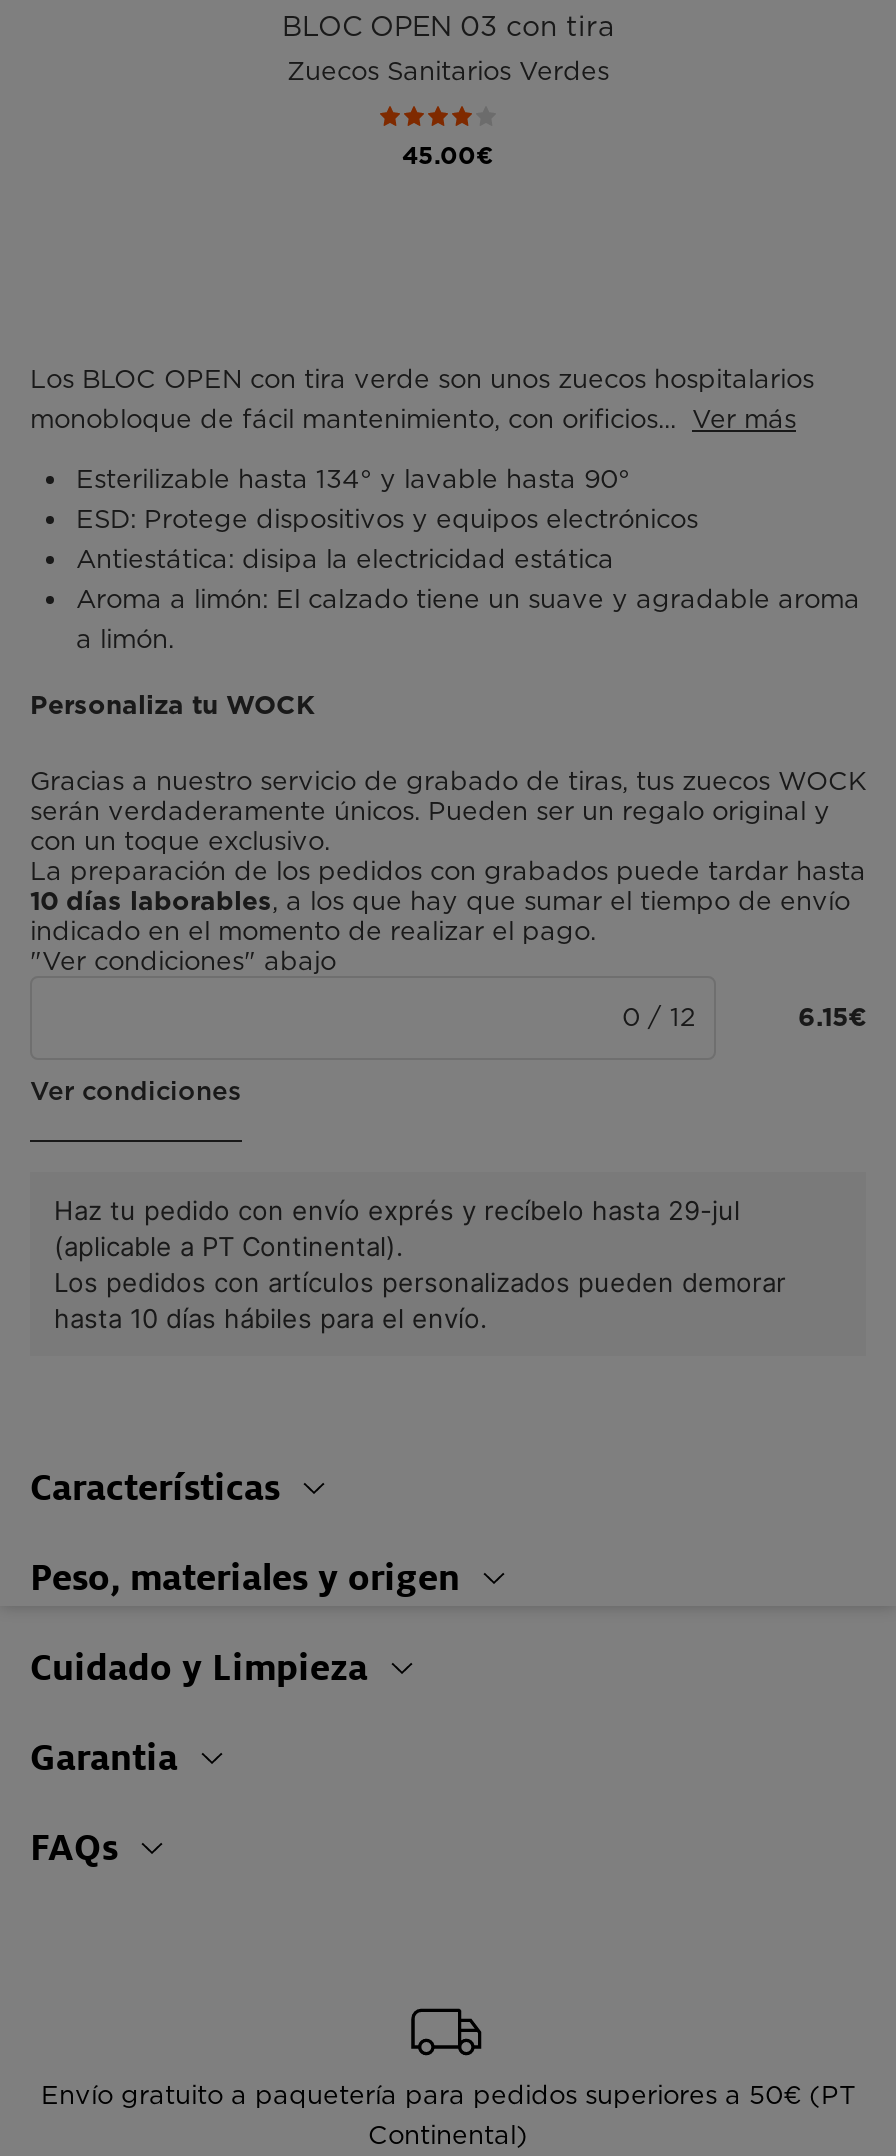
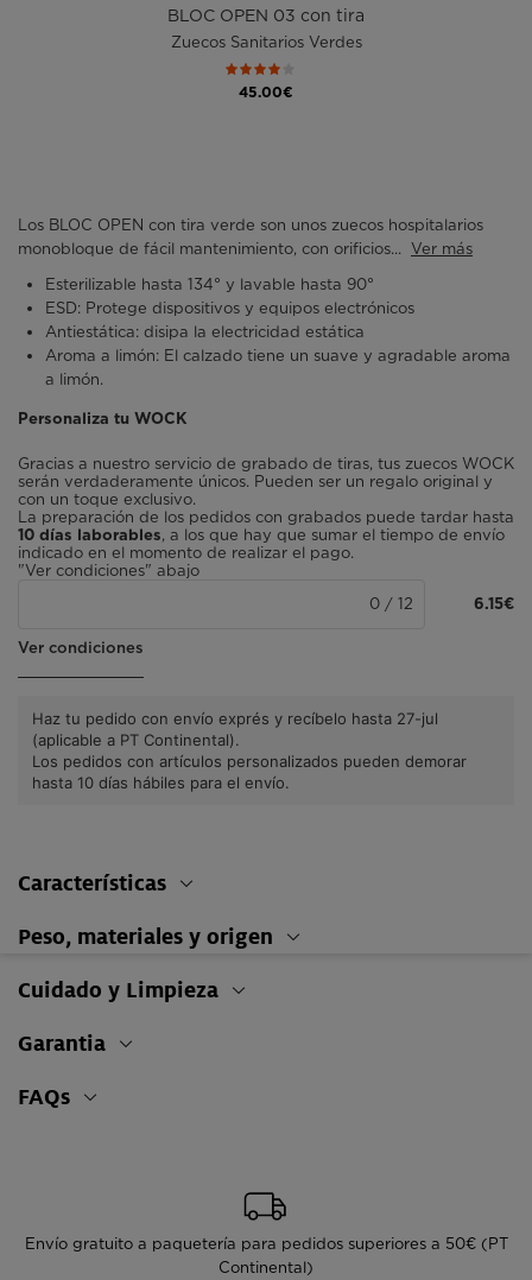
- Haz tu pedido con envío exprés y recíbelo hasta 29-jul
+ Haz tu pedido con envío exprés y recíbelo hasta 27-jul
